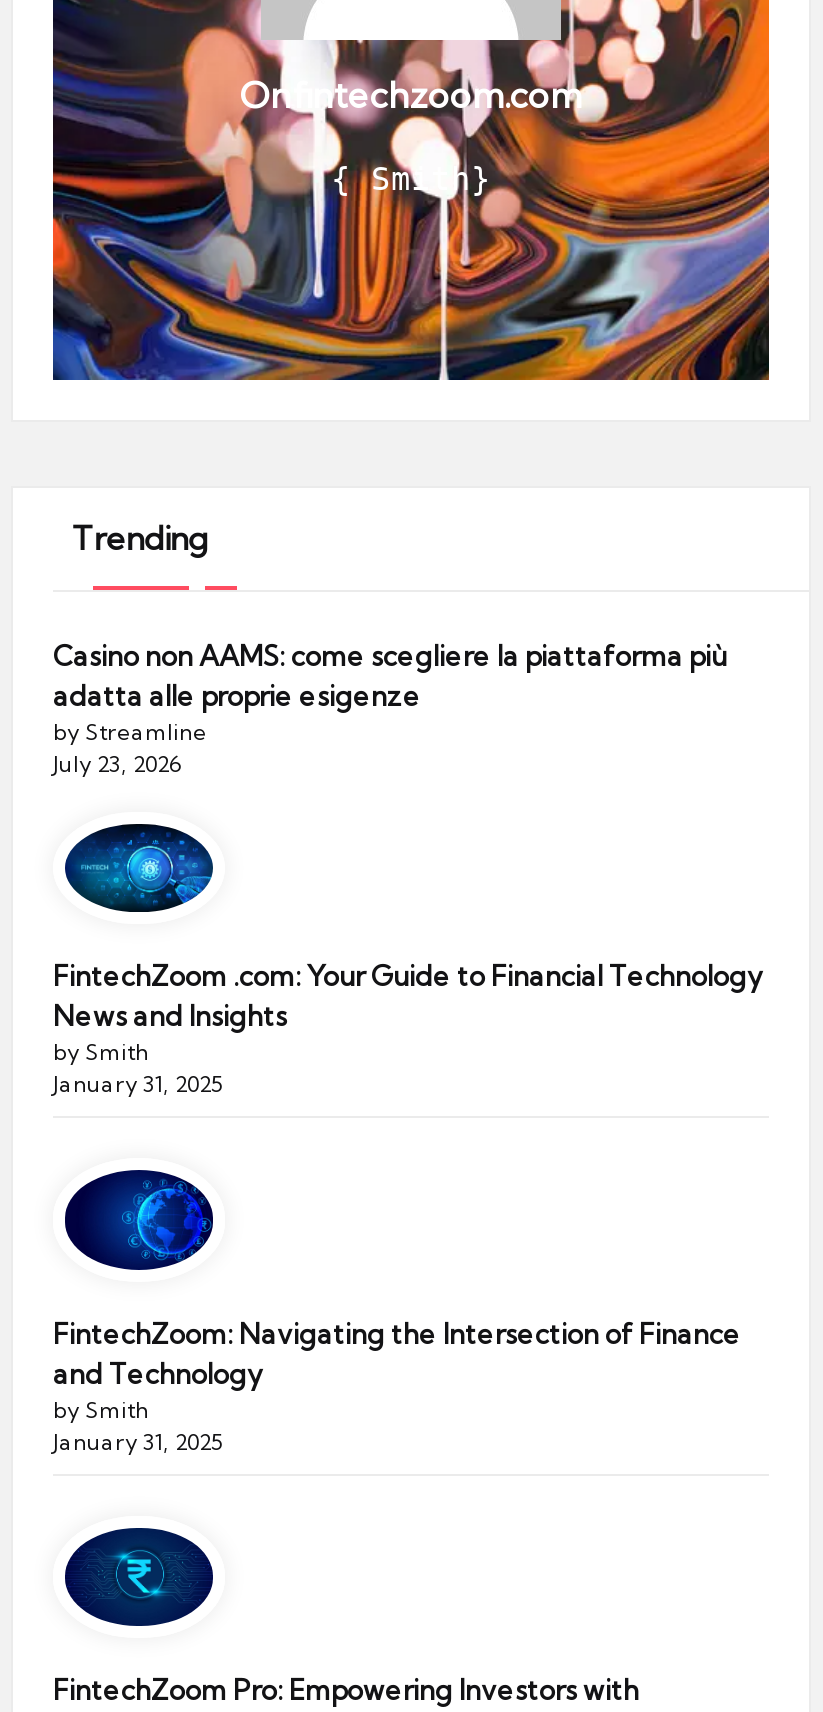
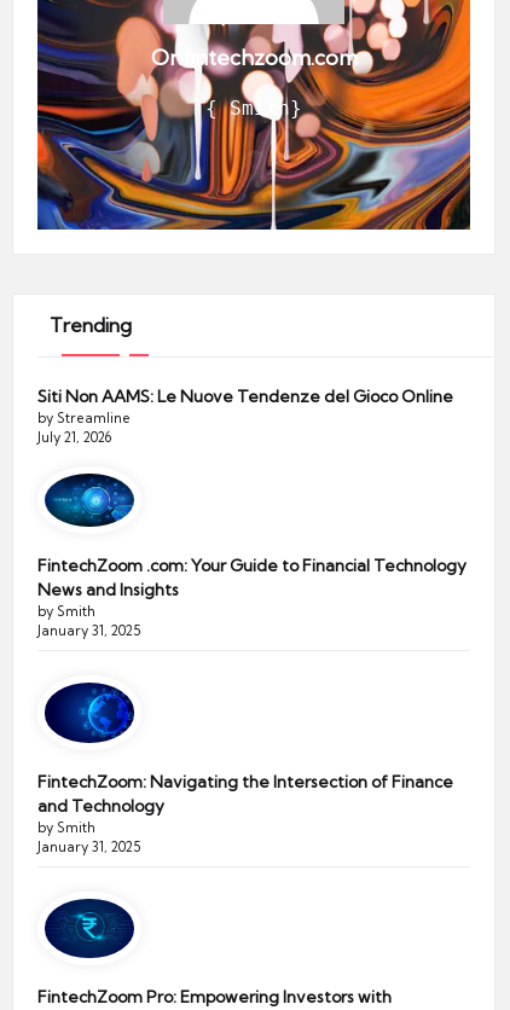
- Casino non AAMS: come scegliere la piattaforma più
- adatta alle proprie esigenze
+ Siti Non AAMS: Le Nuove Tendenze del Gioco Online

- July 23, 2026
+ July 21, 2026
